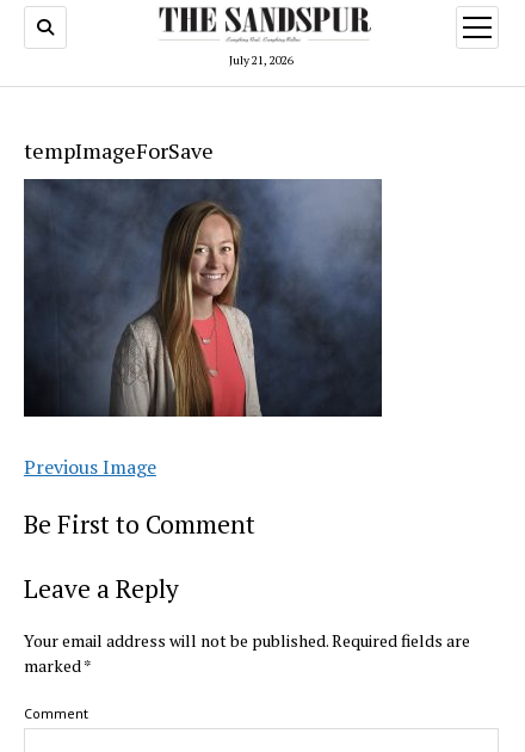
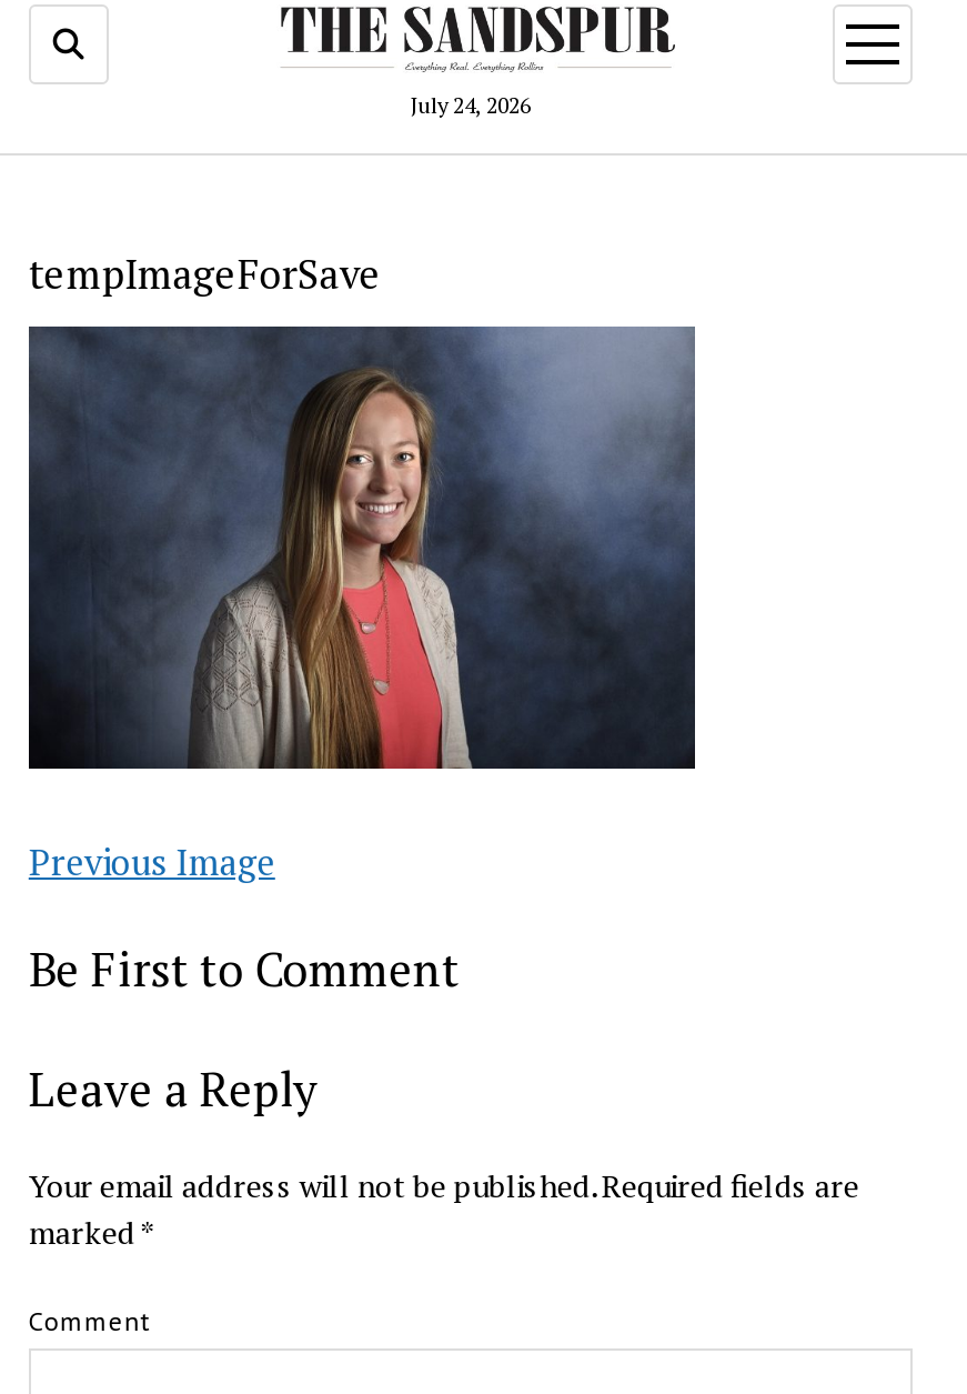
- July 21, 2026
+ July 24, 2026
